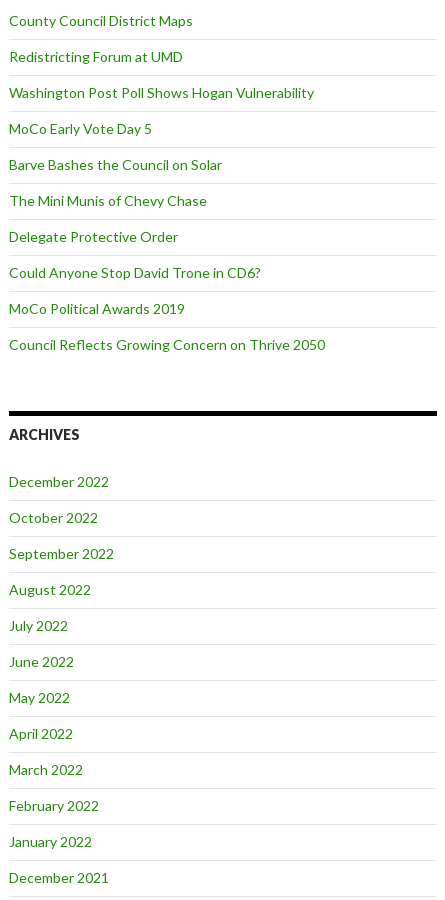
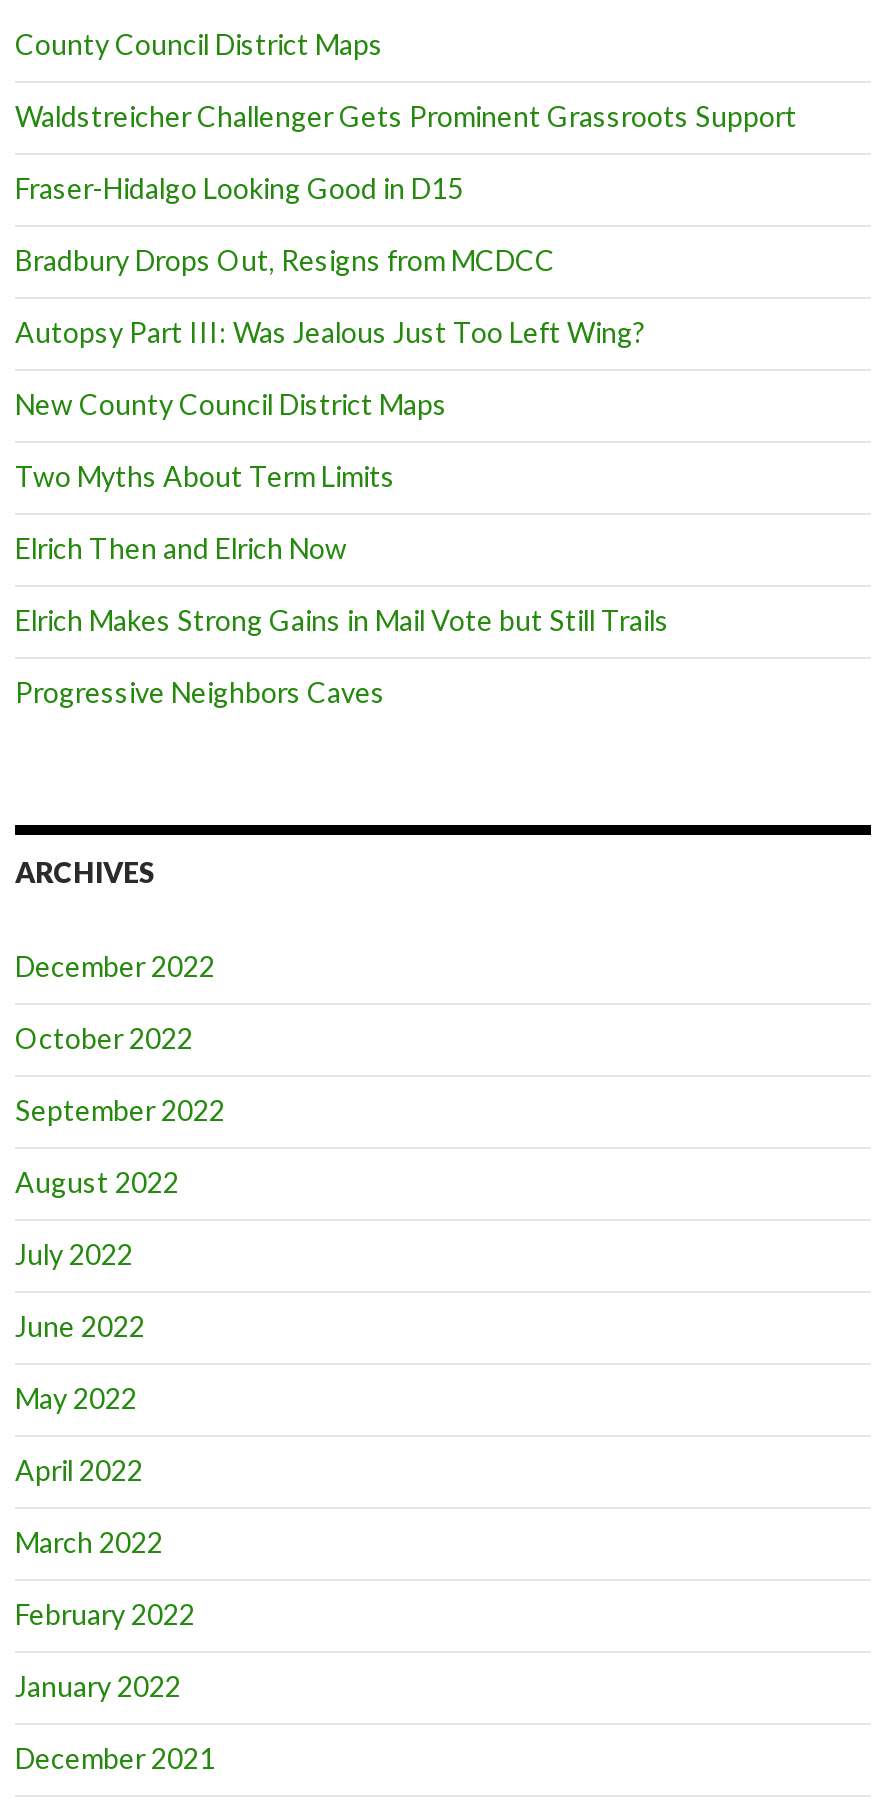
- Redistricting Forum at UMD
+ Waldstreicher Challenger Gets Prominent Grassroots Support

- Washington Post Poll Shows Hogan Vulnerability
+ Fraser-Hidalgo Looking Good in D15

- MoCo Early Vote Day 5
+ Bradbury Drops Out, Resigns from MCDCC

- Barve Bashes the Council on Solar
+ Autopsy Part III: Was Jealous Just Too Left Wing?

- The Mini Munis of Chevy Chase
+ New County Council District Maps

- Delegate Protective Order
+ Two Myths About Term Limits

- Could Anyone Stop David Trone in CD6?
+ Elrich Then and Elrich Now

- MoCo Political Awards 2019
+ Elrich Makes Strong Gains in Mail Vote but Still Trails

- Council Reflects Growing Concern on Thrive 2050
+ Progressive Neighbors Caves
